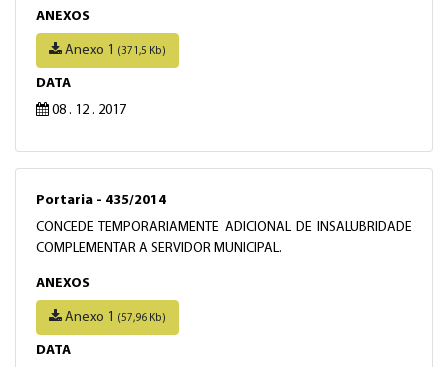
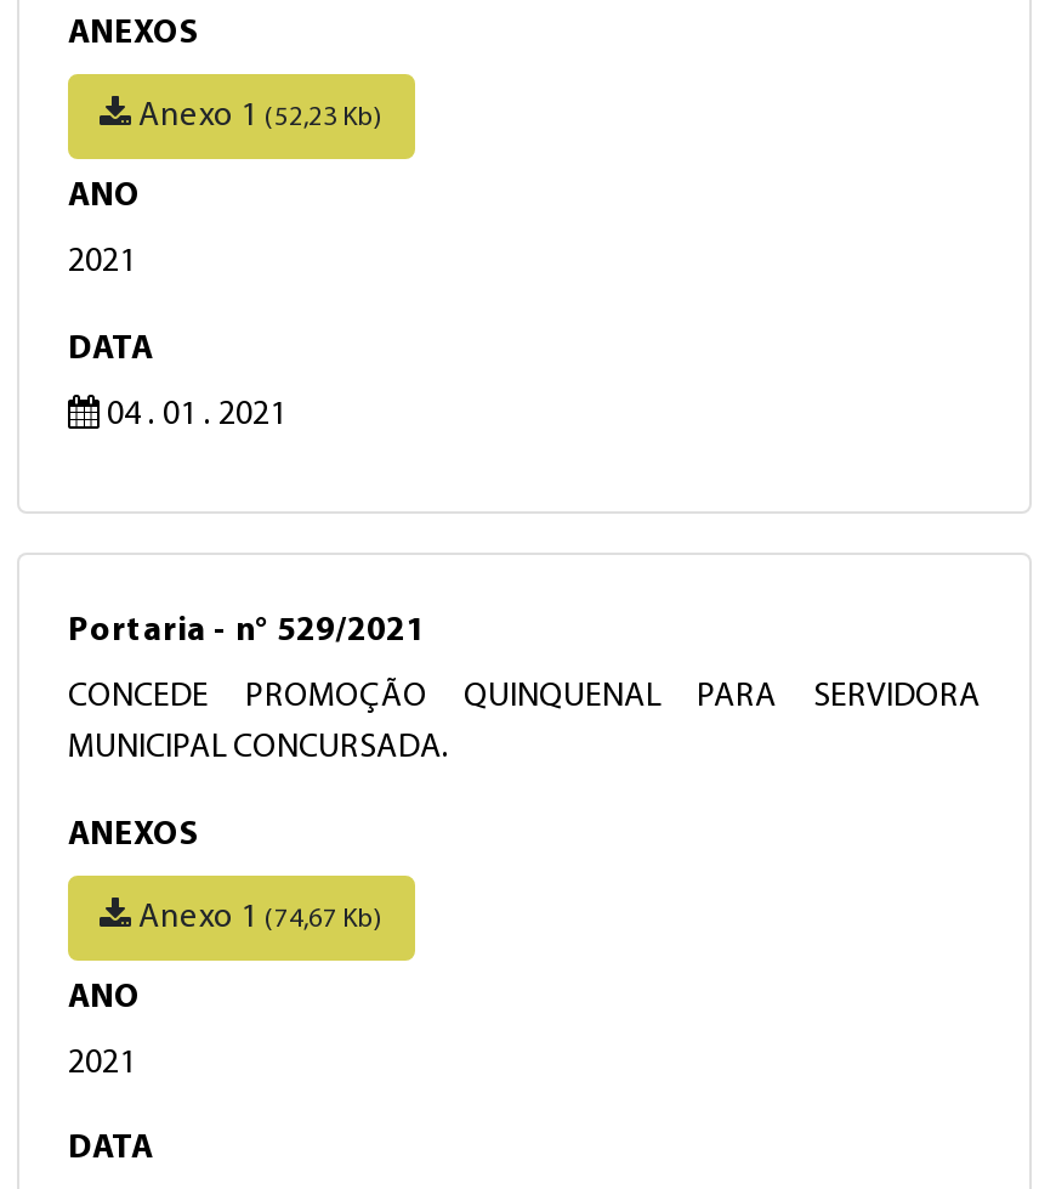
- Anexo 1 (371,5 Kb)
+ Anexo 1 (52,23 Kb)
+ ANO
+ 2021

- 08 . 12 . 2017
+ 04 . 01 . 2021

- Portaria - 435/2014
+ Portaria - n° 529/2021

- CONCEDE TEMPORARIAMENTE ADICIONAL DE INSALUBRIDADE
- COMPLEMENTAR A SERVIDOR MUNICIPAL.
+ CONCEDE PROMOÇÃO QUINQUENAL PARA SERVIDORA
+ MUNICIPAL CONCURSADA.

- Anexo 1 (57,96 Kb)
+ Anexo 1 (74,67 Kb)
+ ANO
+ 2021
